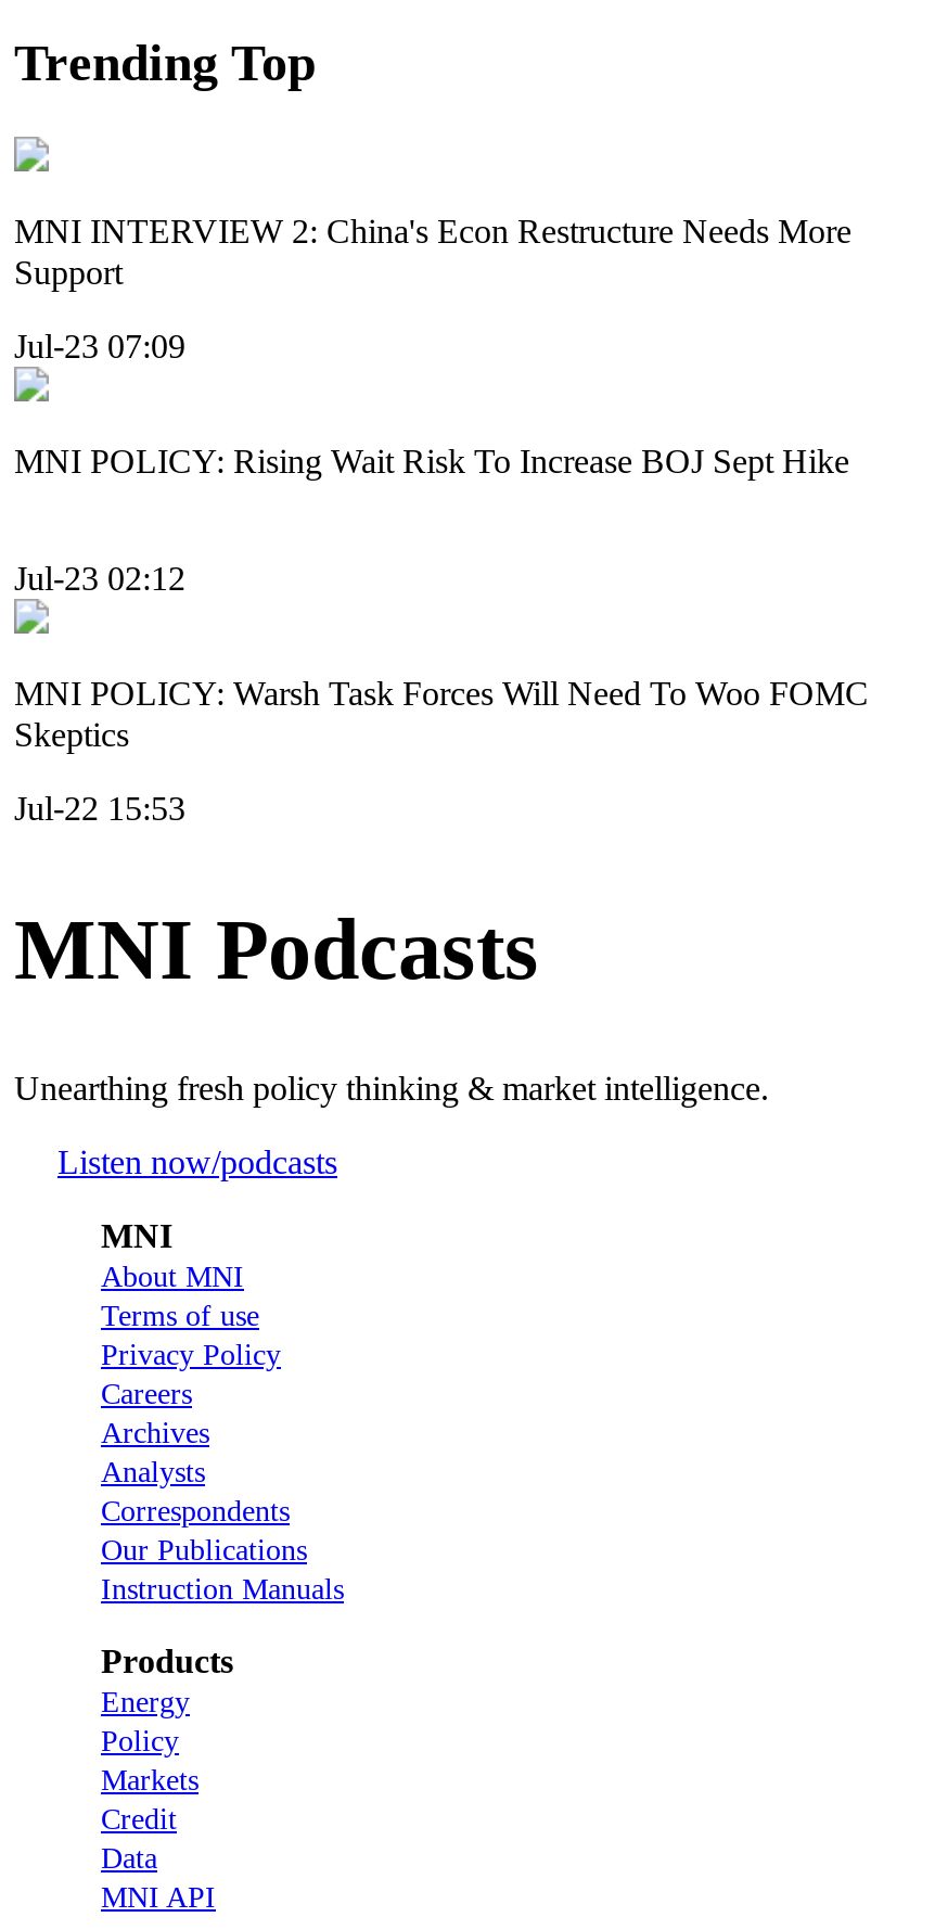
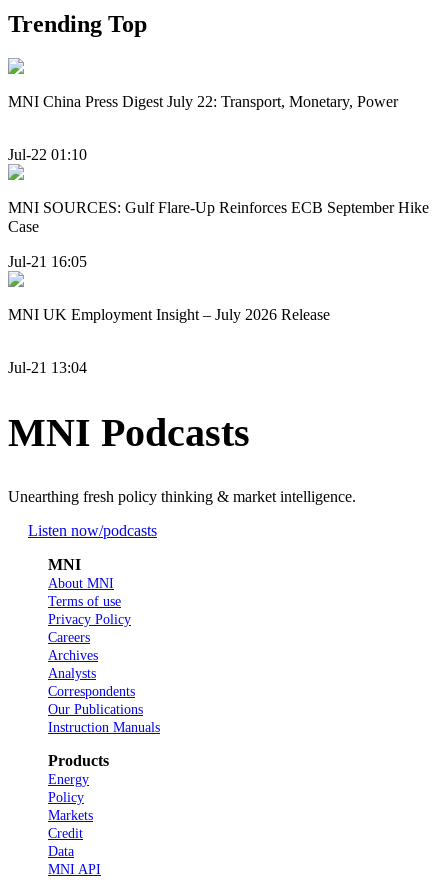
- MNI INTERVIEW 2: China's Econ Restructure Needs More
- Support
+ MNI China Press Digest July 22: Transport, Monetary, Power

- Jul-23 07:09
+ Jul-22 01:10

- MNI POLICY: Rising Wait Risk To Increase BOJ Sept Hike
+ MNI SOURCES: Gulf Flare-Up Reinforces ECB September Hike
+ Case

- Jul-23 02:12
+ Jul-21 16:05

- MNI POLICY: Warsh Task Forces Will Need To Woo FOMC
- Skeptics
+ MNI UK Employment Insight – July 2026 Release

- Jul-22 15:53
+ Jul-21 13:04
